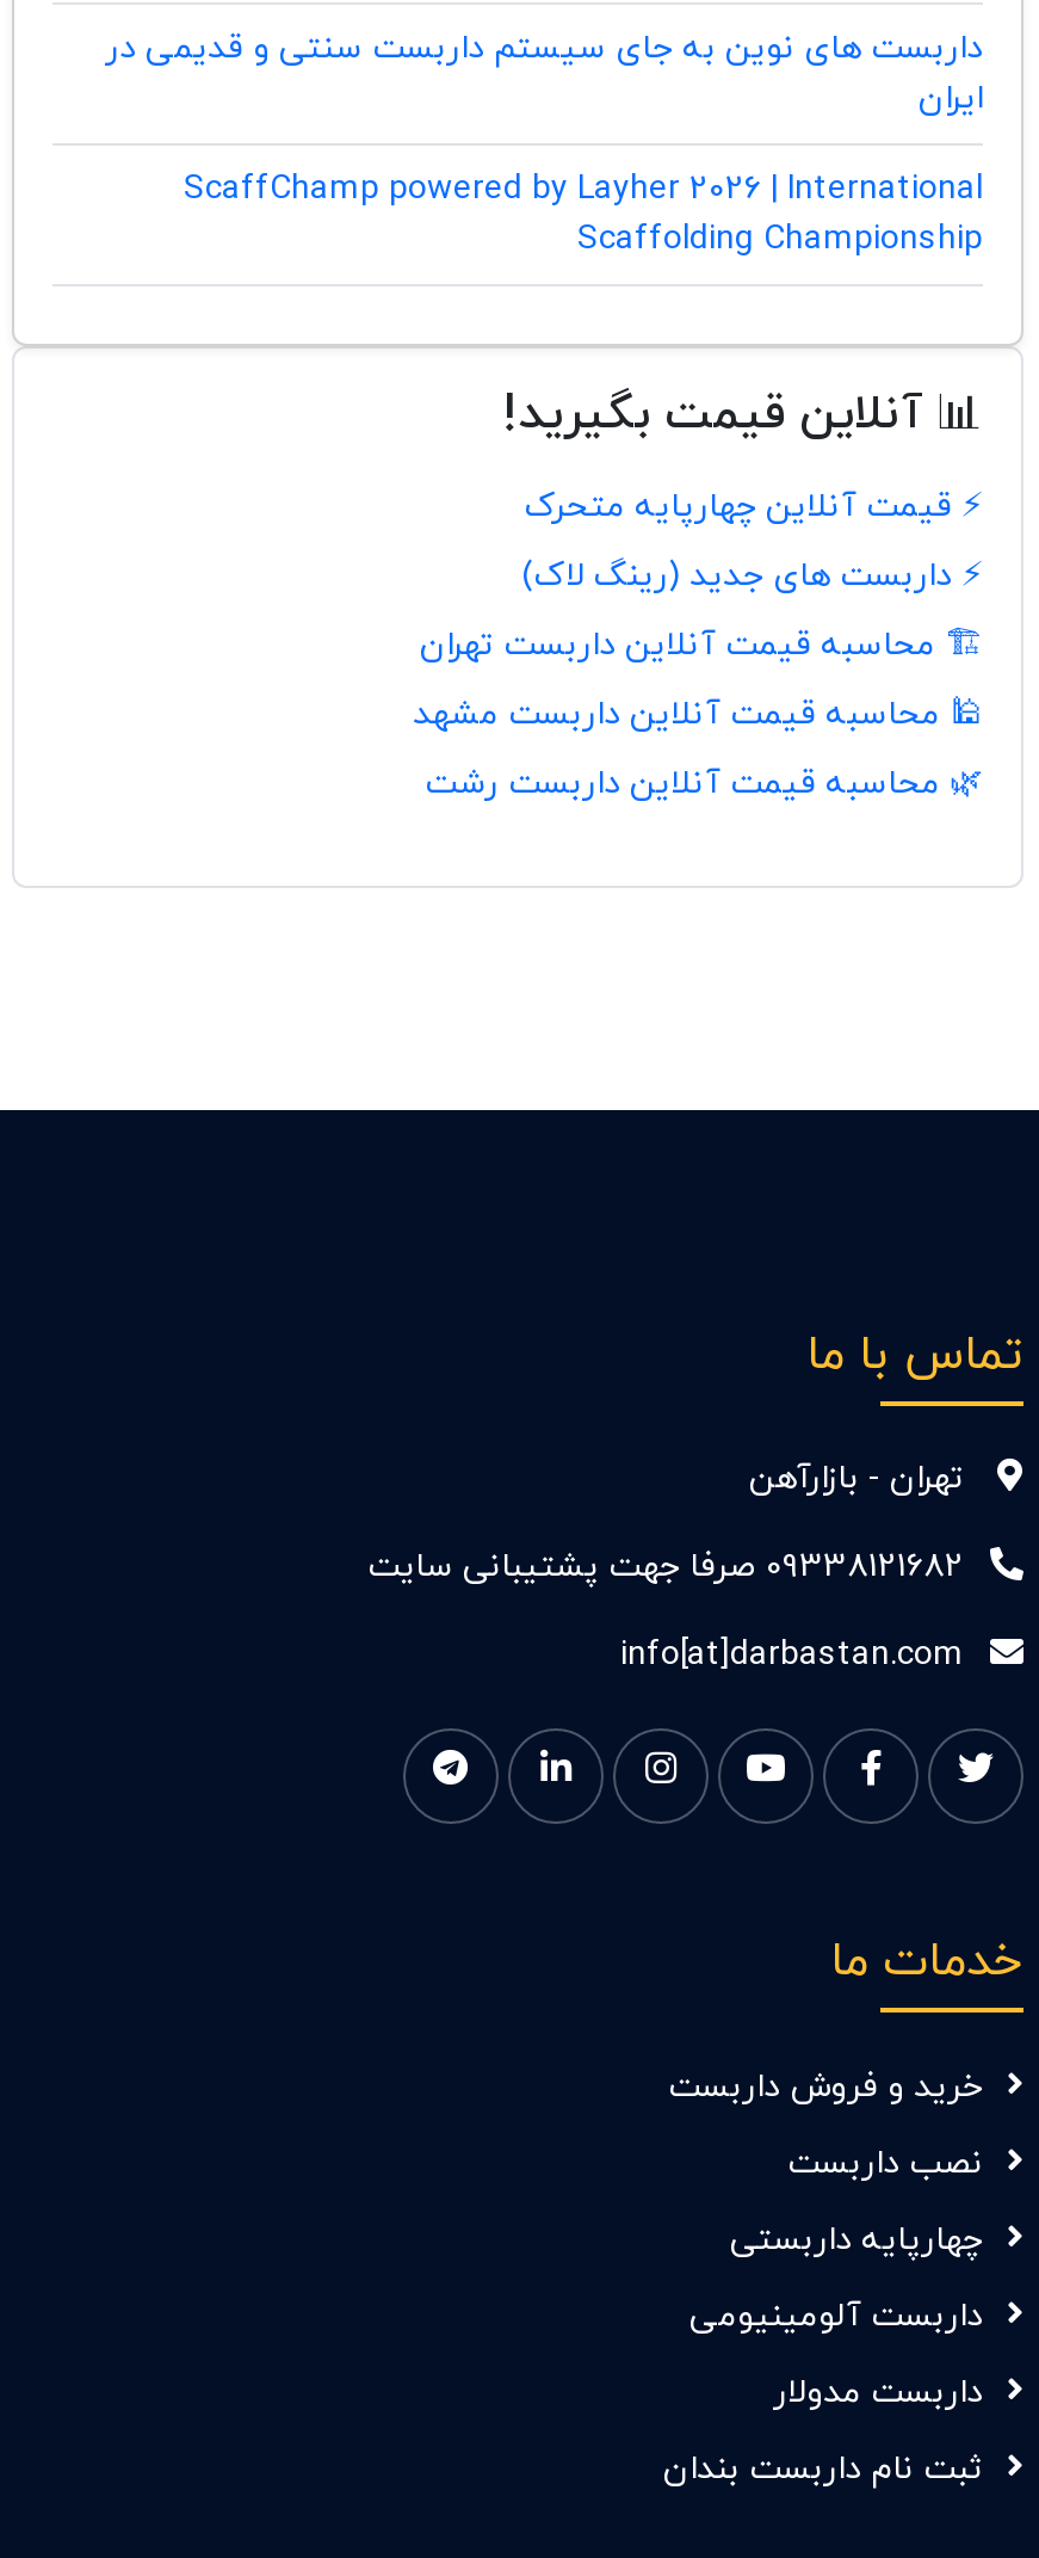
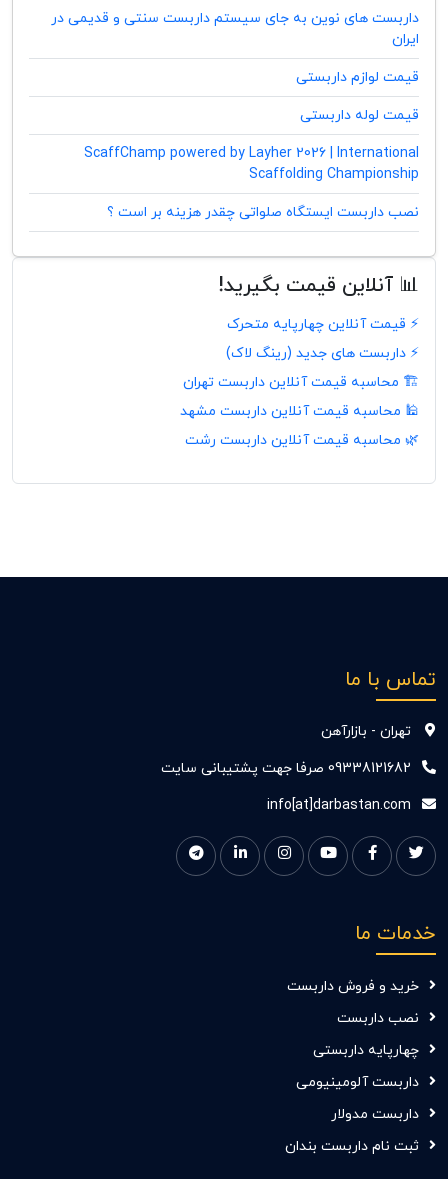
+ قیمت لوازم داربستی
+ قیمت لوله داربستی

+ نصب داربست ایستگاه صلواتی چقدر هزینه بر است ؟
